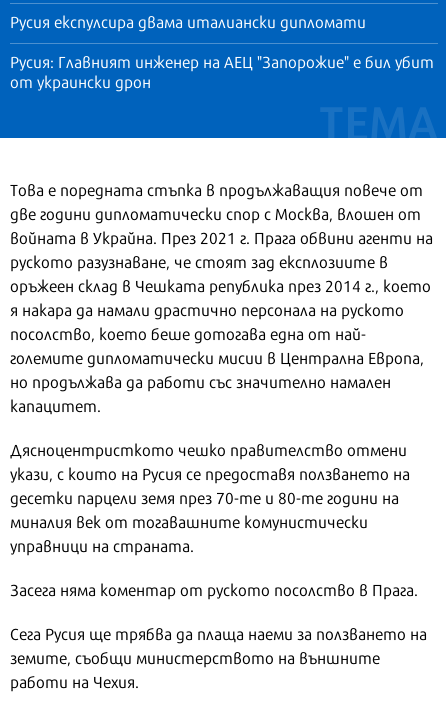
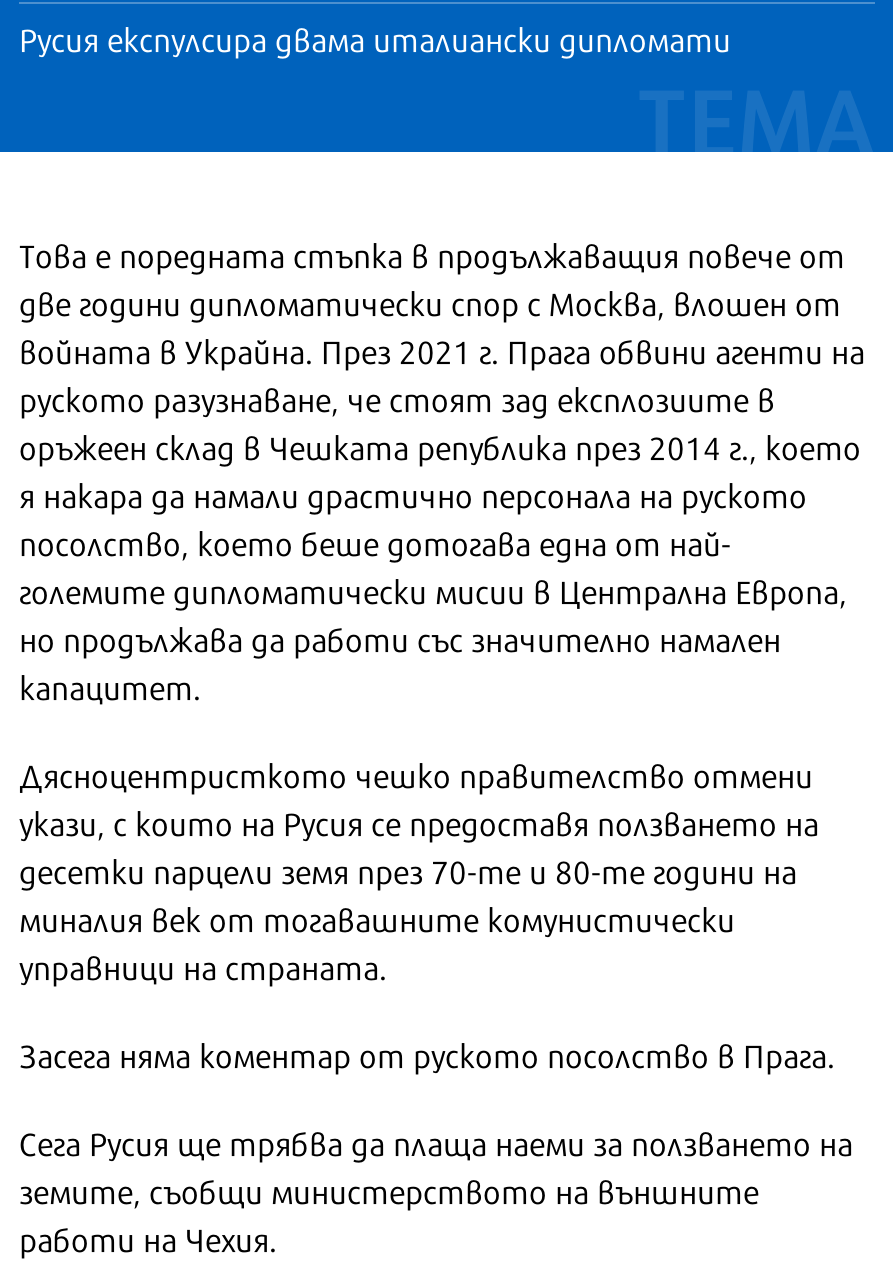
- Русия: Главният инженер на АЕЦ "Запорожие" е бил убит
- от украински дрон
